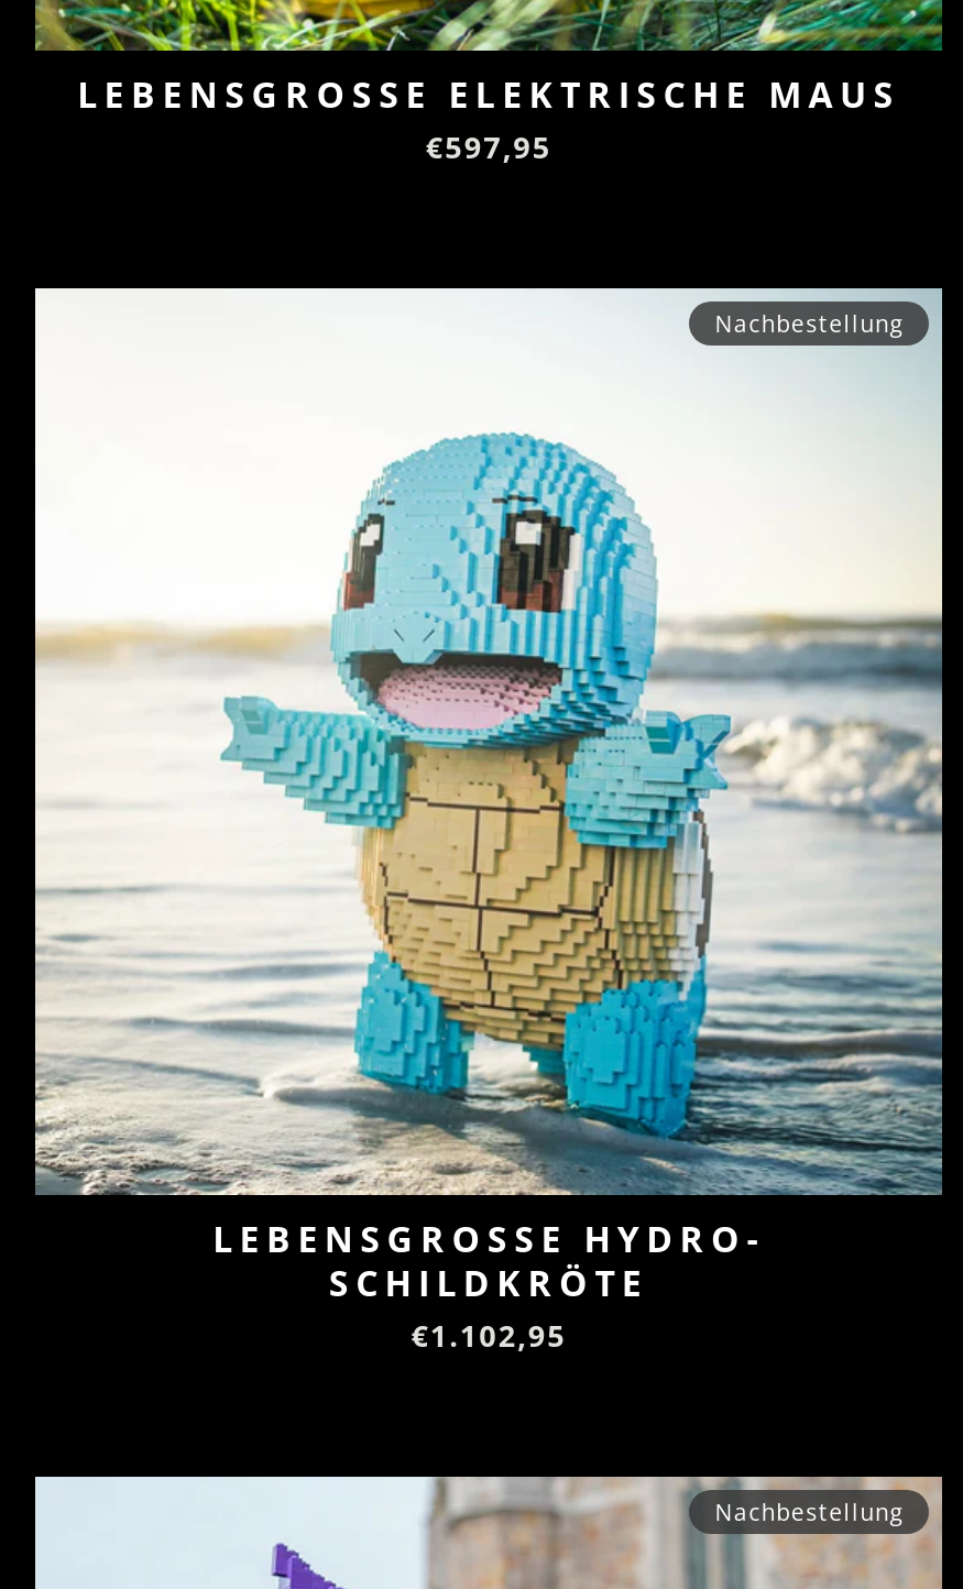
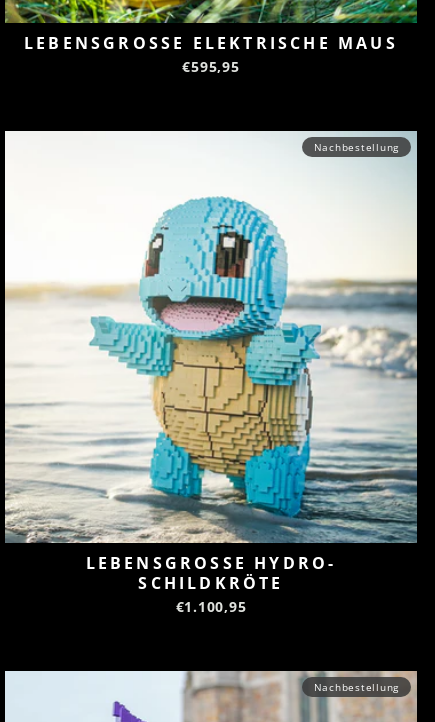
- €597,95
+ €595,95

- €1.102,95
+ €1.100,95
